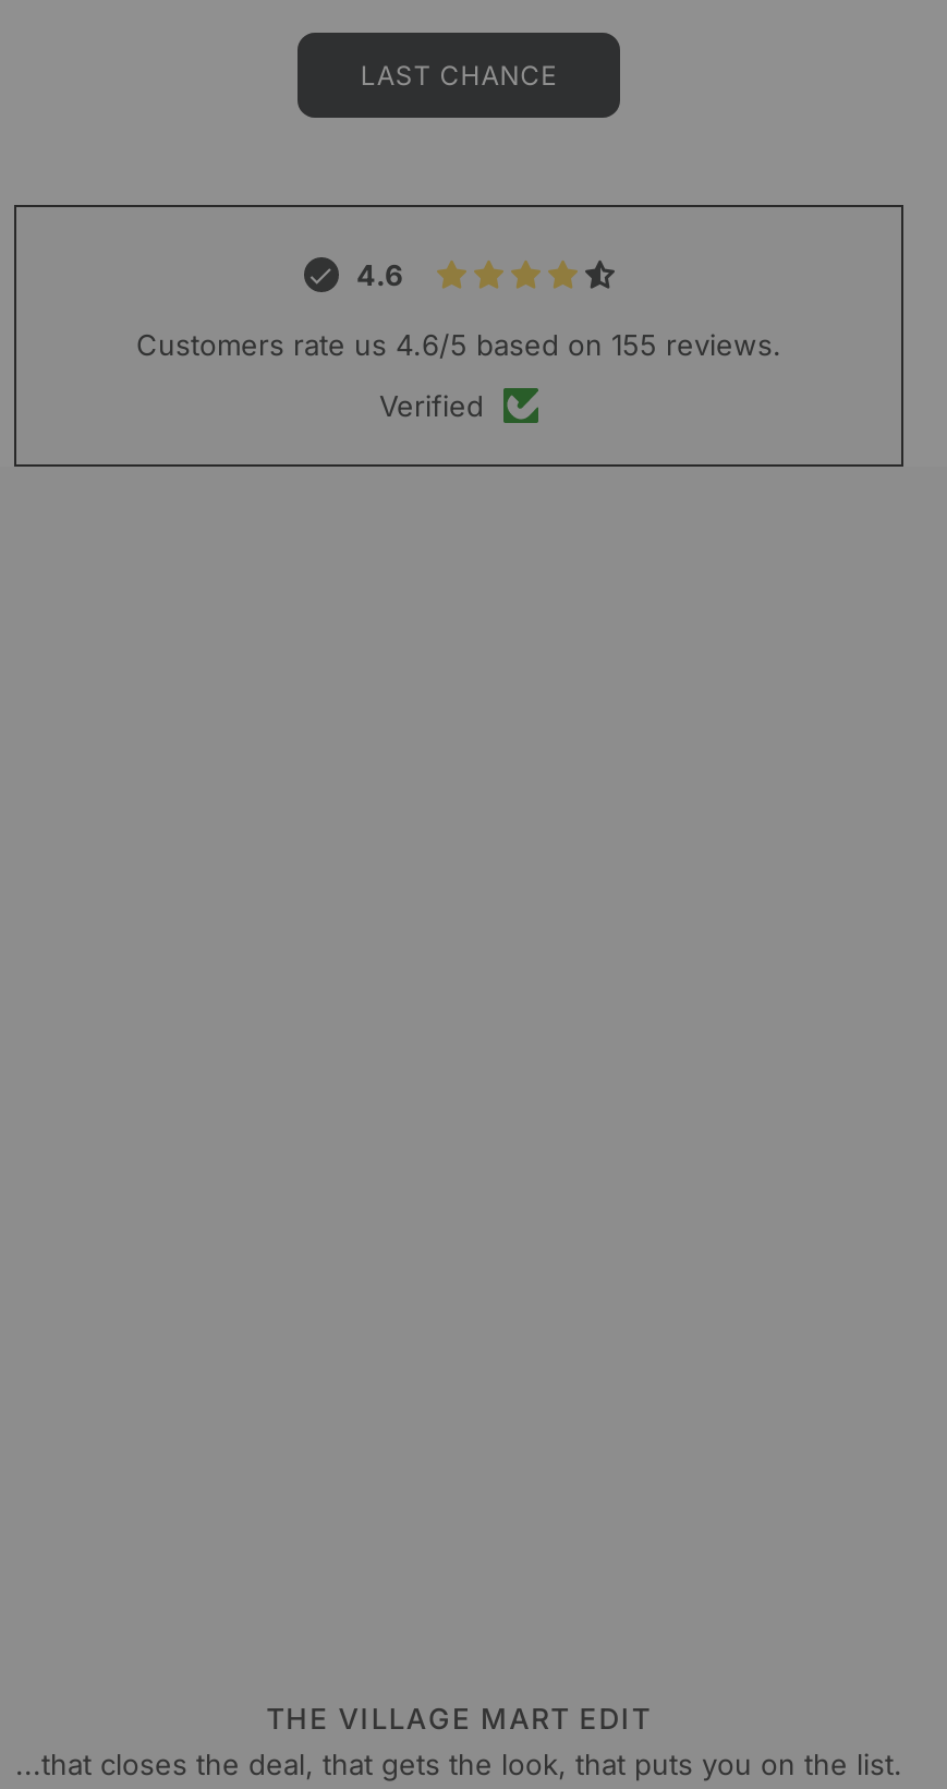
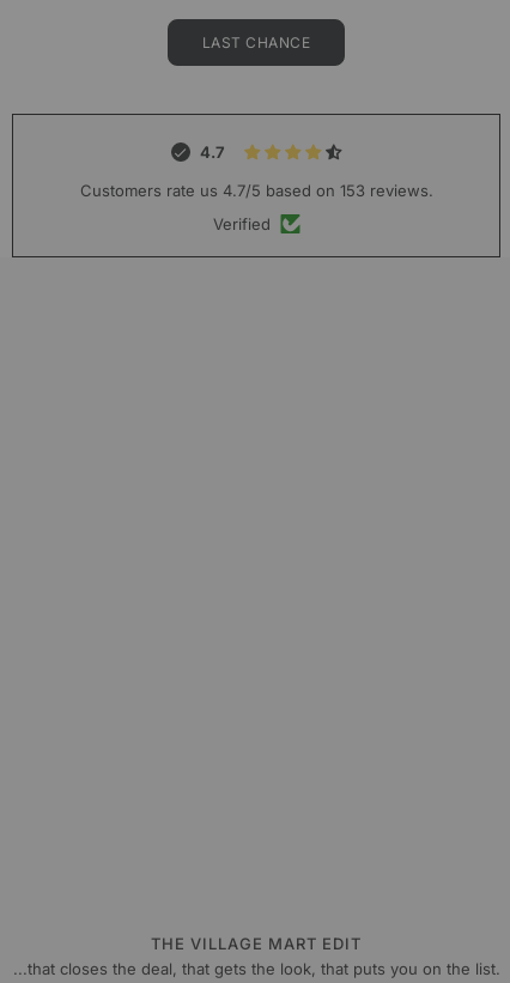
- 4.6
+ 4.7

- Customers rate us 4.6/5 based on 155 reviews.
+ Customers rate us 4.7/5 based on 153 reviews.
